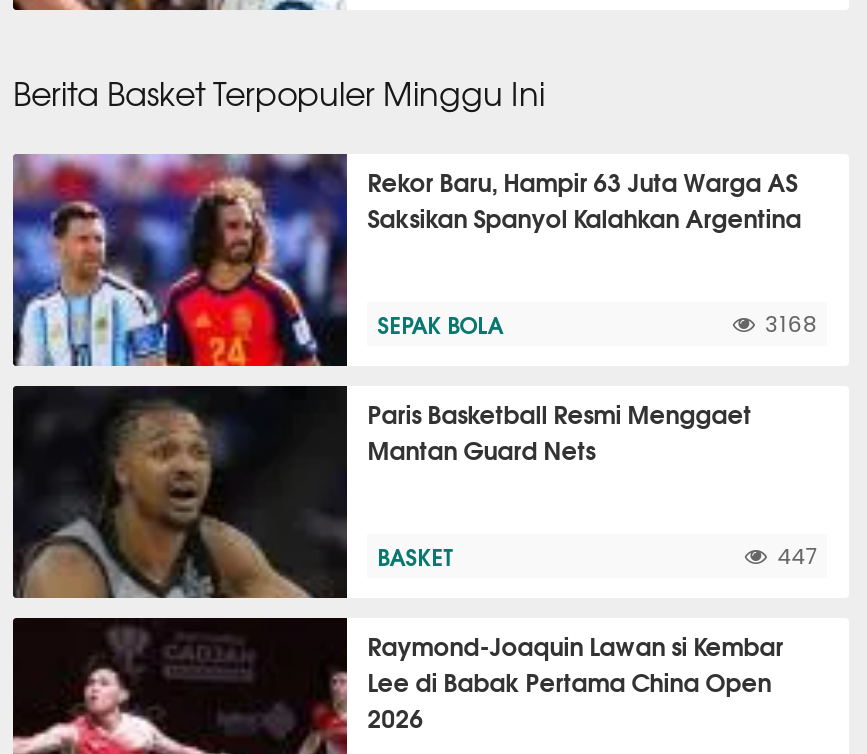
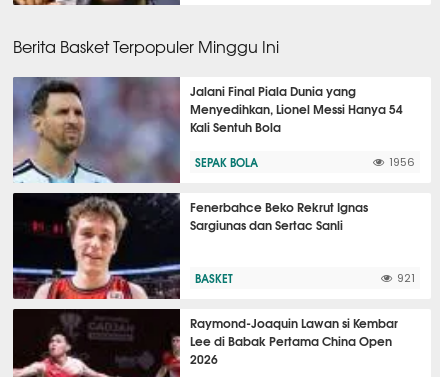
- [image]
- Rekor Baru, Hampir 63 Juta Warga AS
- Saksikan Spanyol Kalahkan Argentina
+ [image]
+ Jalani Final Piala Dunia yang
+ Menyedihkan, Lionel Messi Hanya 54
+ Kali Sentuh Bola

- 3168
+ 1956

- [image]
- Paris Basketball Resmi Menggaet
- Mantan Guard Nets
+ [image]
+ Fenerbahce Beko Rekrut Ignas
+ Sargiunas dan Sertac Sanli

- 447
+ 921
